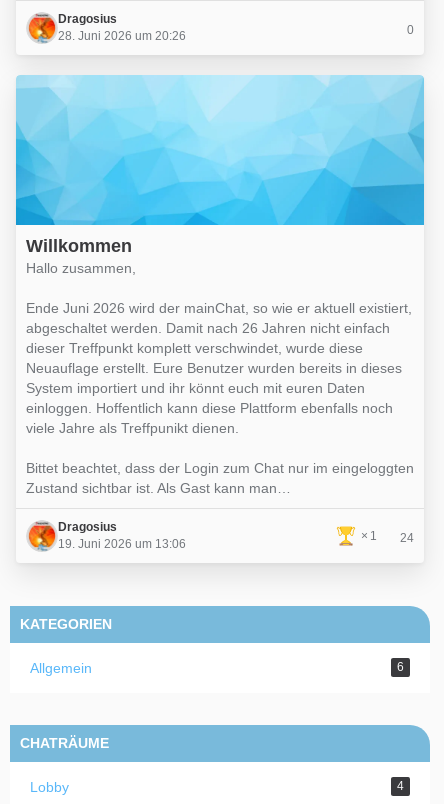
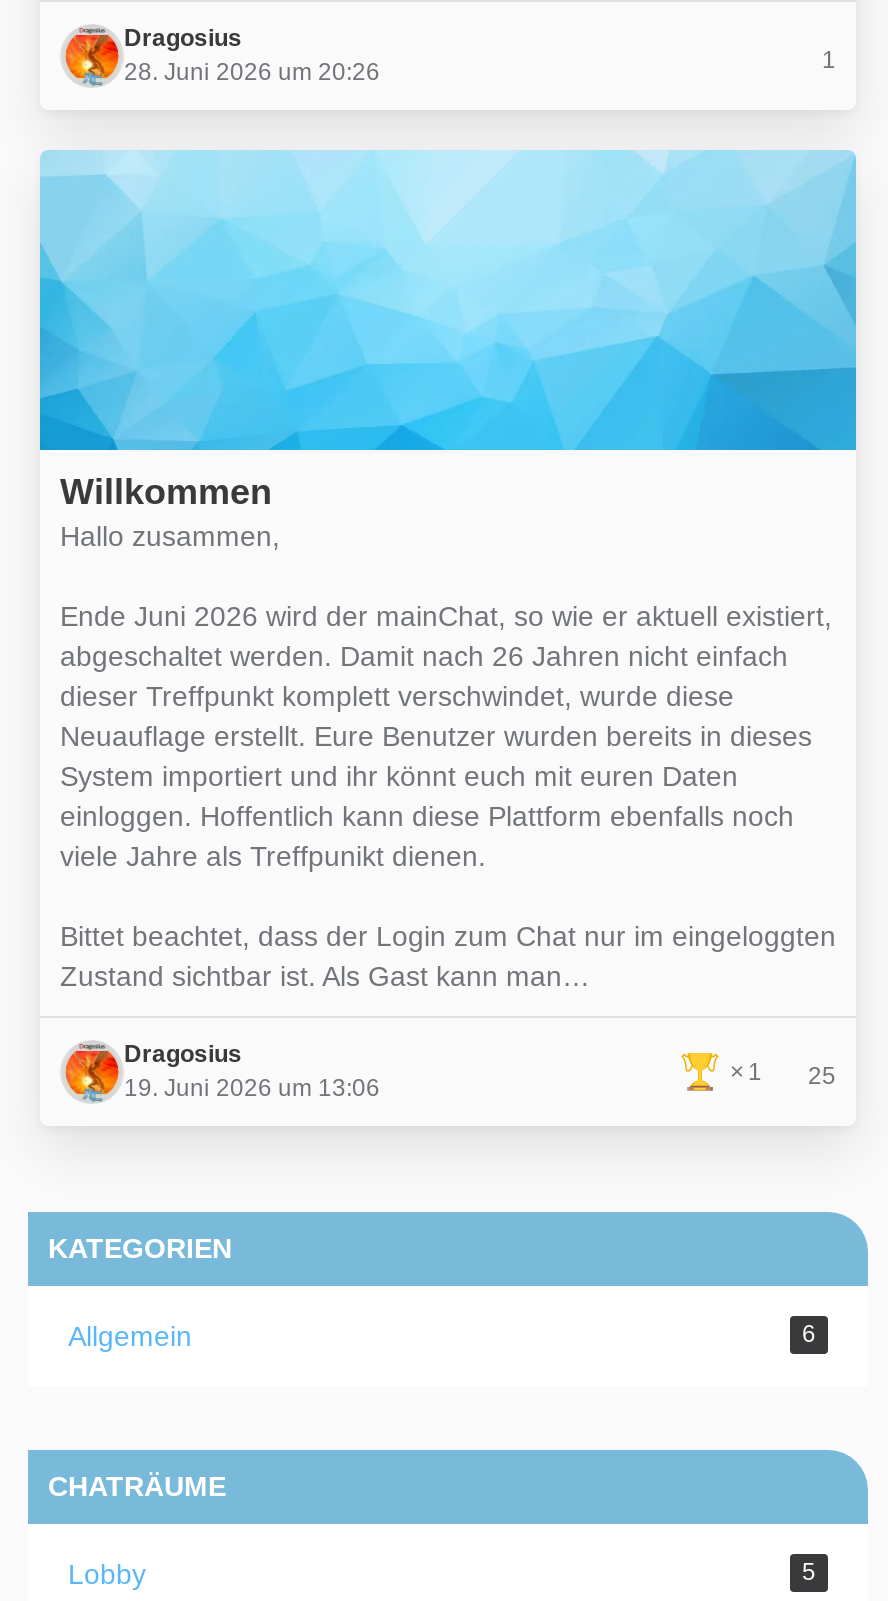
- 0
+ 1

- 1 24
+ 1 25

- 4
+ 5
